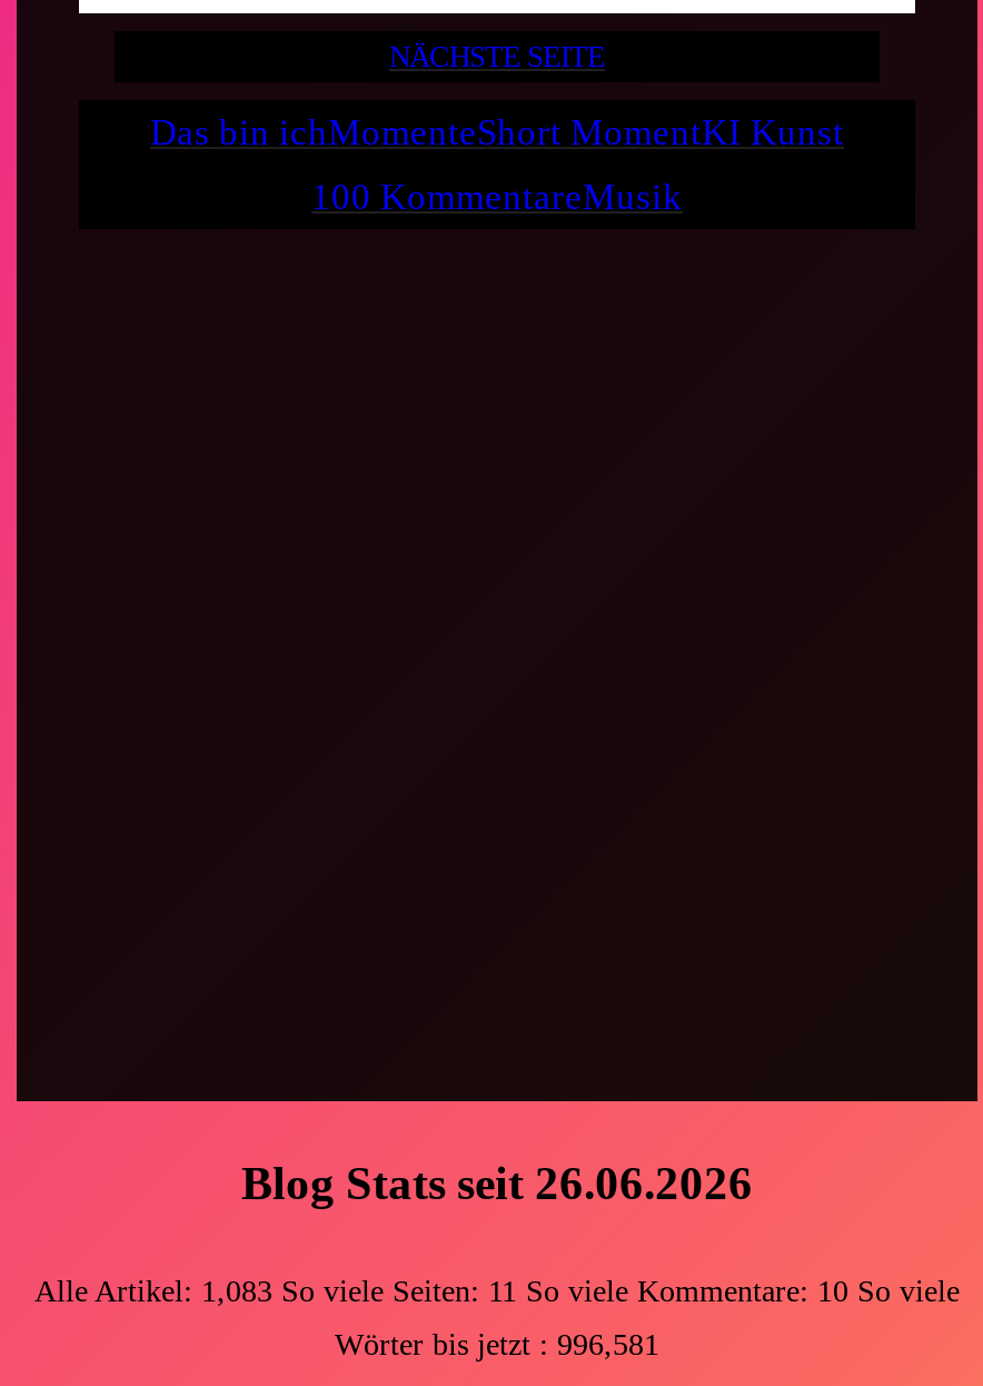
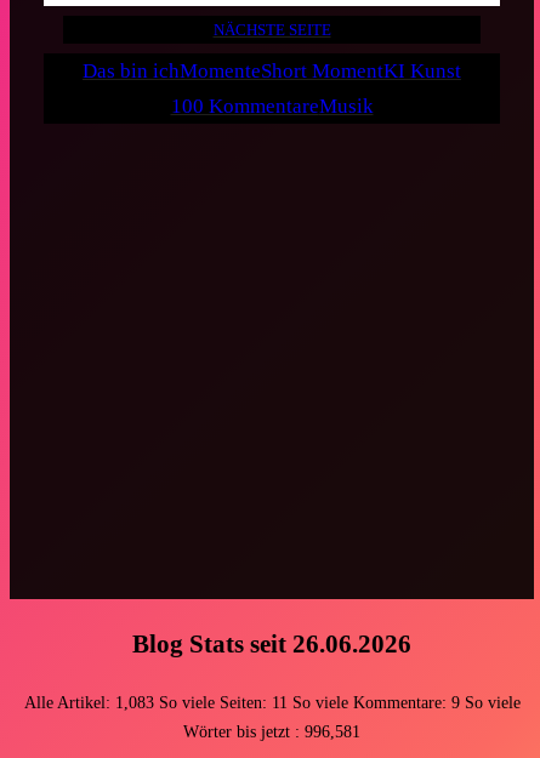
- Alle Artikel: 1,083 So viele Seiten: 11 So viele Kommentare: 10 So viele
+ Alle Artikel: 1,083 So viele Seiten: 11 So viele Kommentare: 9 So viele
